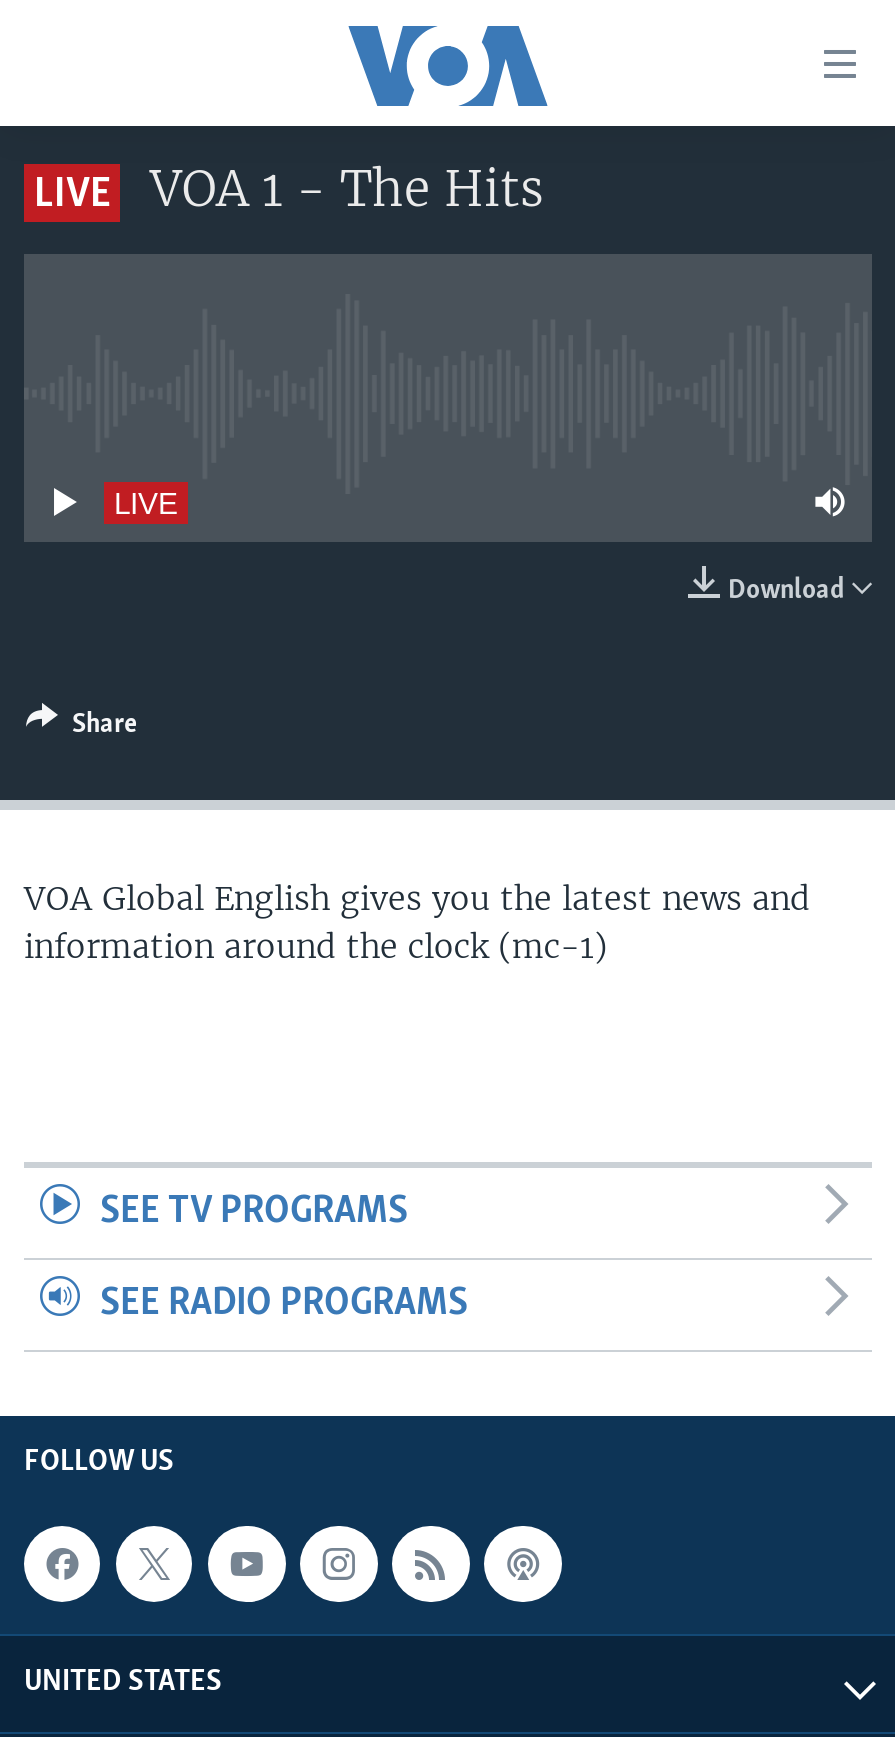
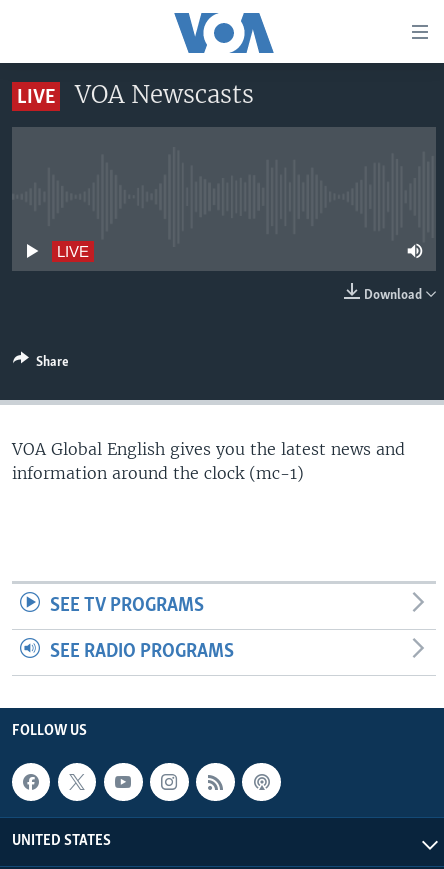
- VOA 1 - The Hits
+ VOA Newscasts
